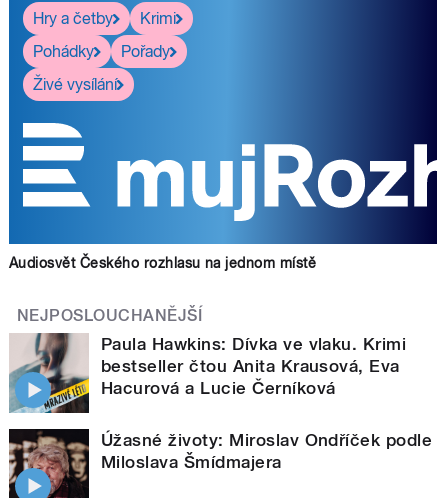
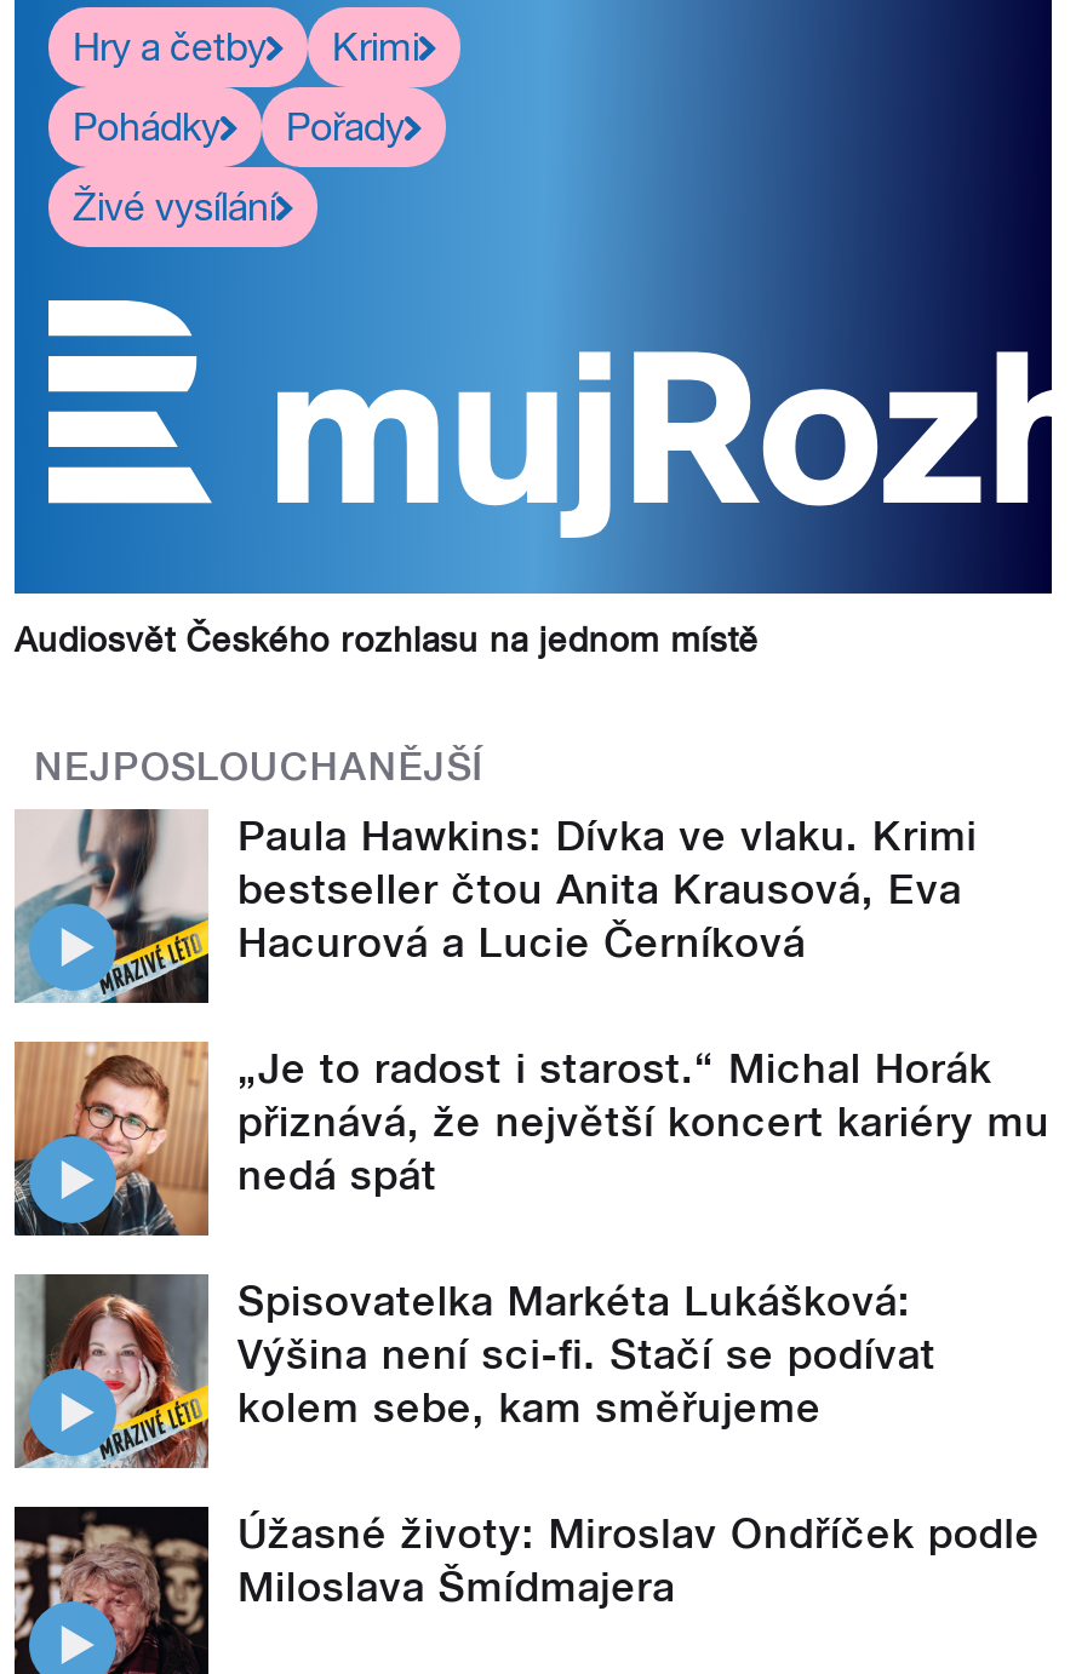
+ [image]
+ „Je to radost i starost.“ Michal Horák
+ přiznává, že největší koncert kariéry mu
+ nedá spát
+ Spisovatelka Markéta Lukášková:
+ Výšina není sci-fi. Stačí se podívat
+ kolem sebe, kam směřujeme

+ [image]
